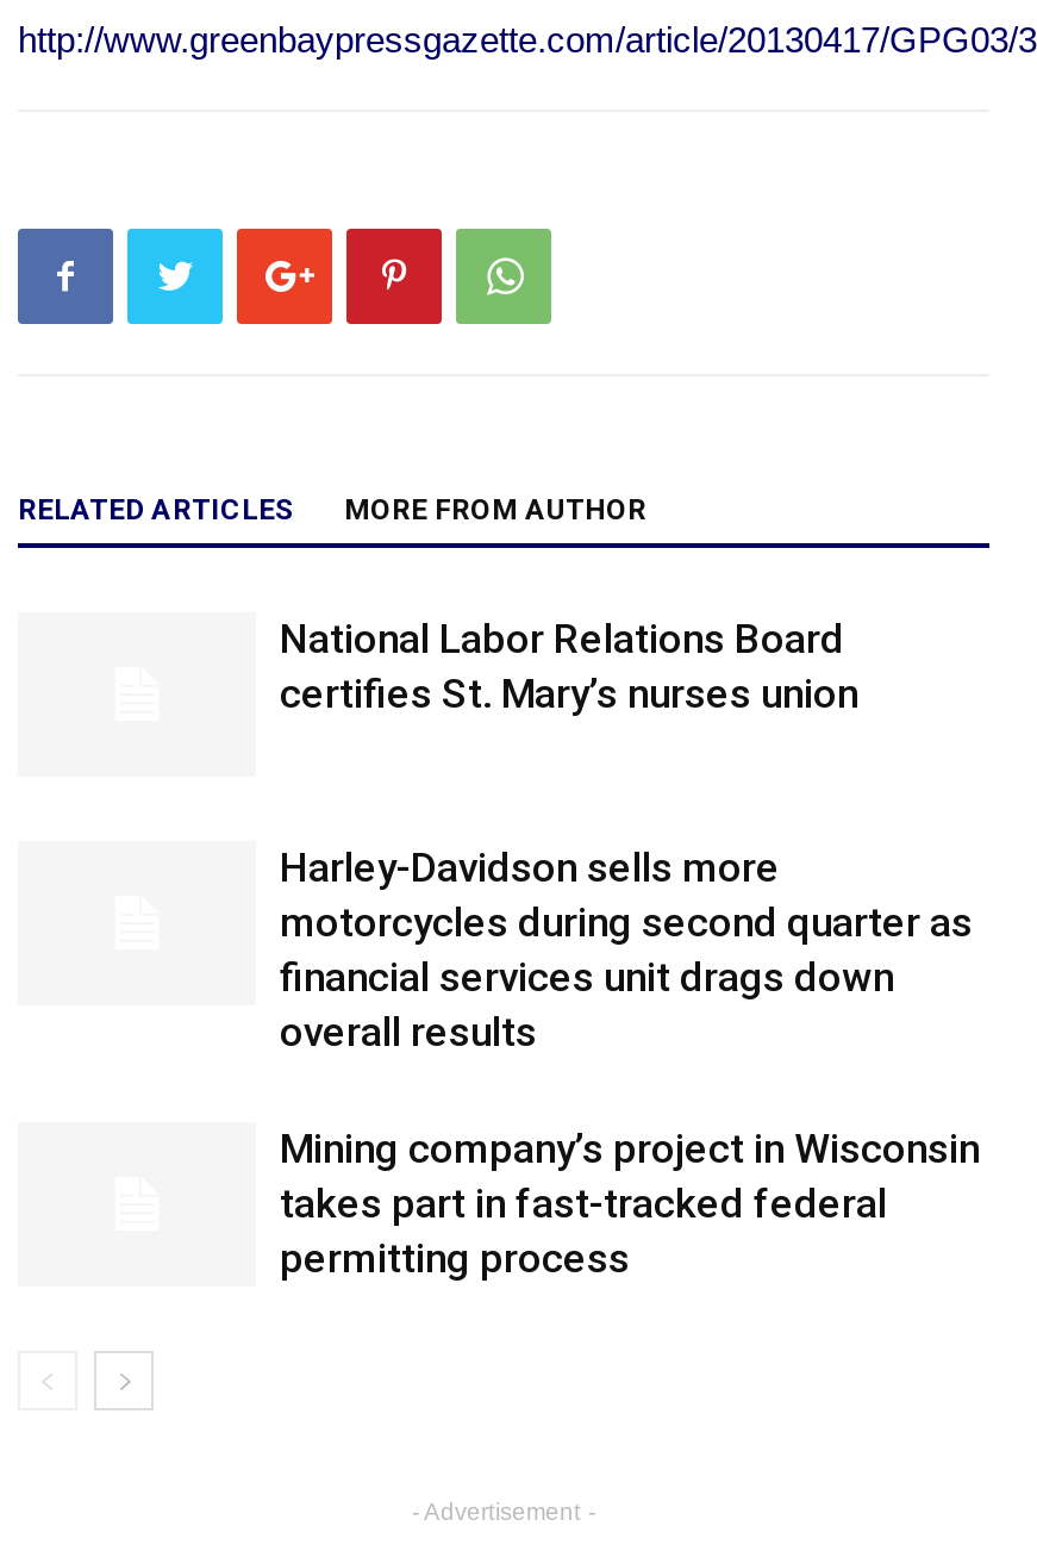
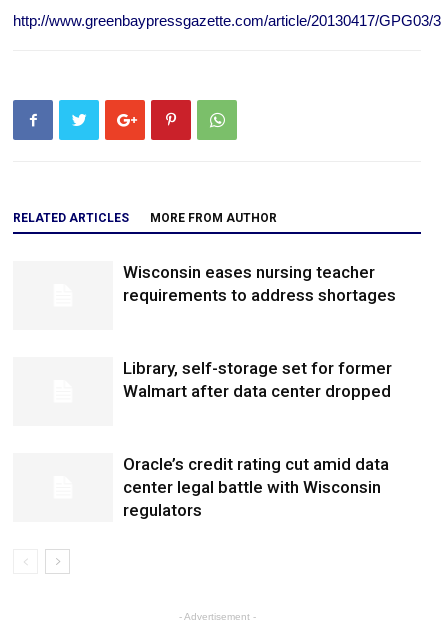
- National Labor Relations Board
- certifies St. Mary’s nurses union
+ Wisconsin eases nursing teacher
+ requirements to address shortages

- Harley-Davidson sells more
- motorcycles during second quarter as
- financial services unit drags down
- overall results
+ Library, self-storage set for former
+ Walmart after data center dropped

- Mining company’s project in Wisconsin
- takes part in fast-tracked federal
- permitting process
+ Oracle’s credit rating cut amid data
+ center legal battle with Wisconsin
+ regulators
